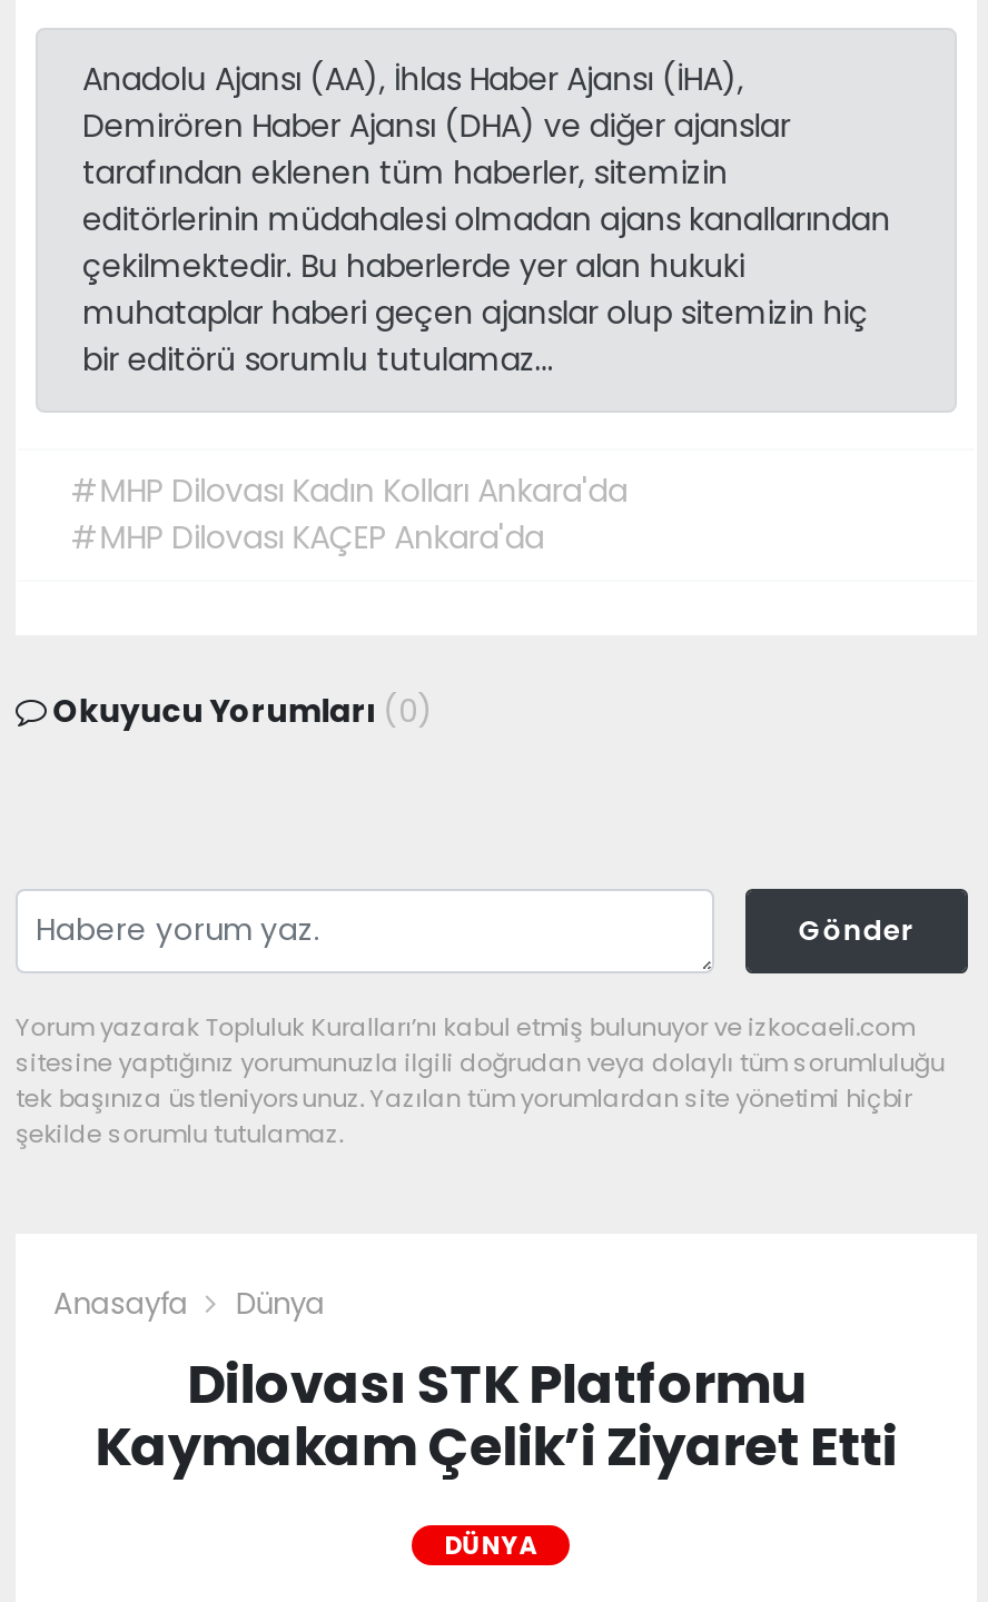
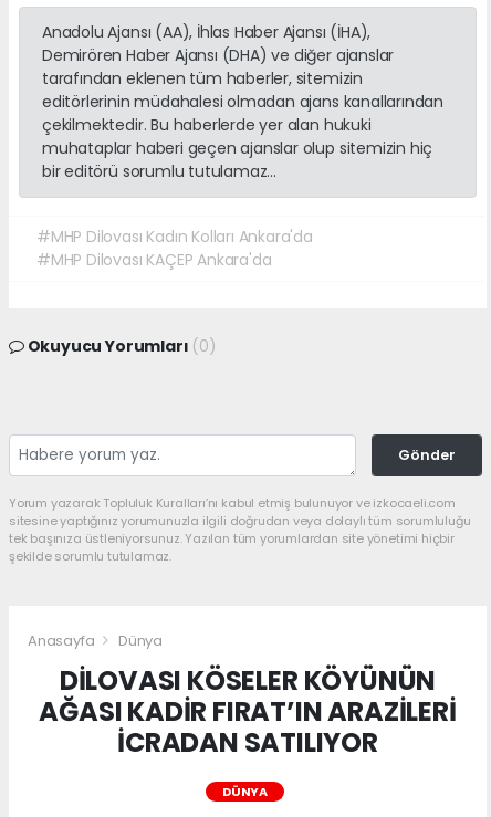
- Dilovası STK Platformu
- Kaymakam Çelik’i Ziyaret Etti
+ DİLOVASI KÖSELER KÖYÜNÜN
+ AĞASI KADİR FIRAT’IN ARAZİLERİ
+ İCRADAN SATILIYOR
